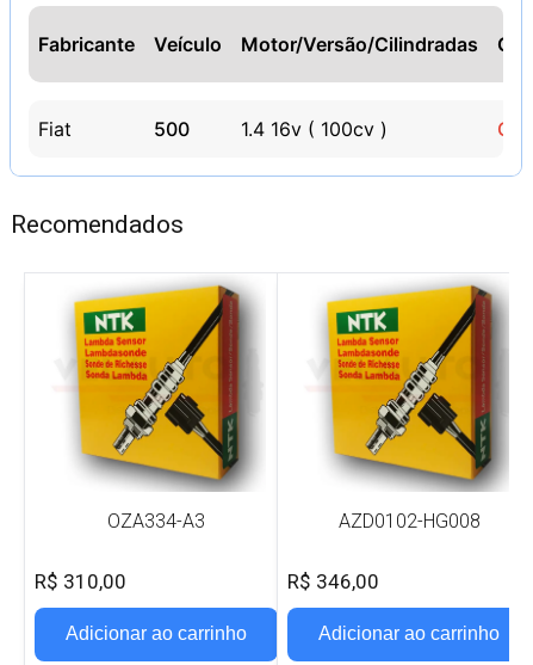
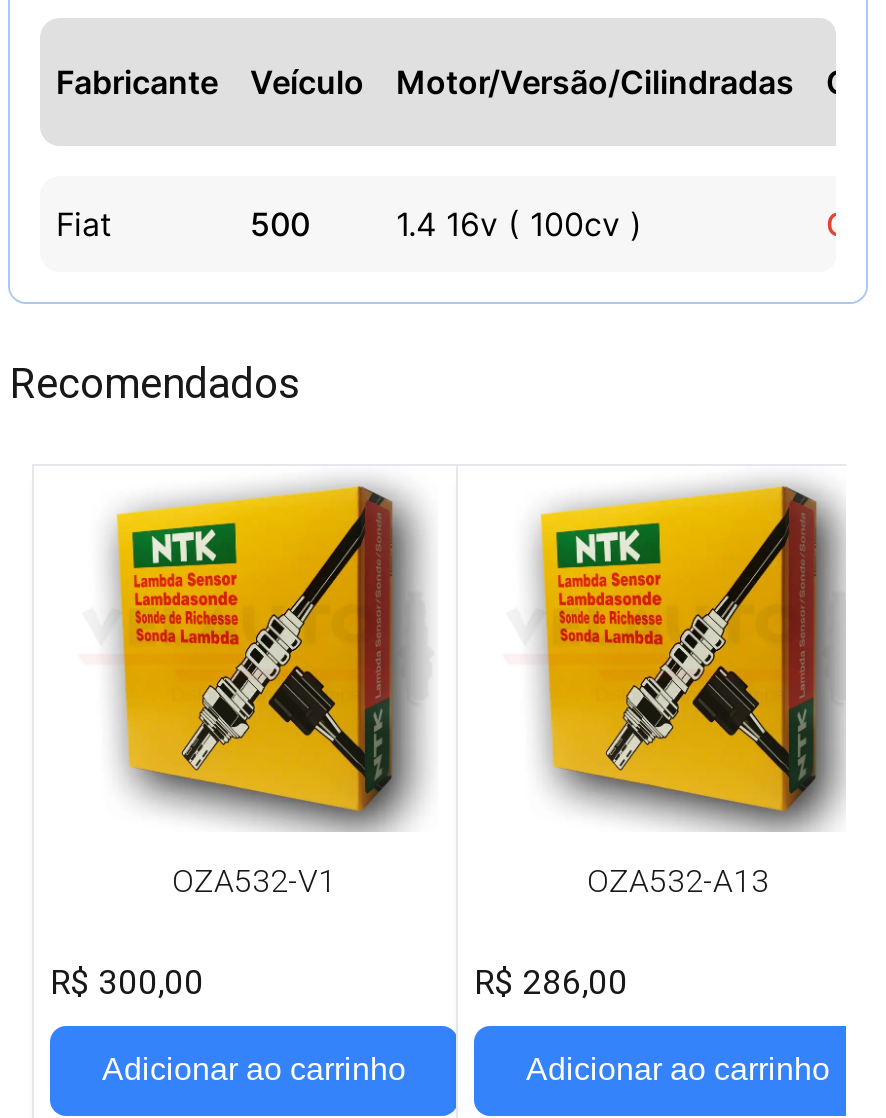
- OZA334-A3
+ OZA532-V1

- AZD0102-HG008
+ OZA532-A13

- R$ 310,00
+ R$ 300,00

- R$ 346,00
+ R$ 286,00
